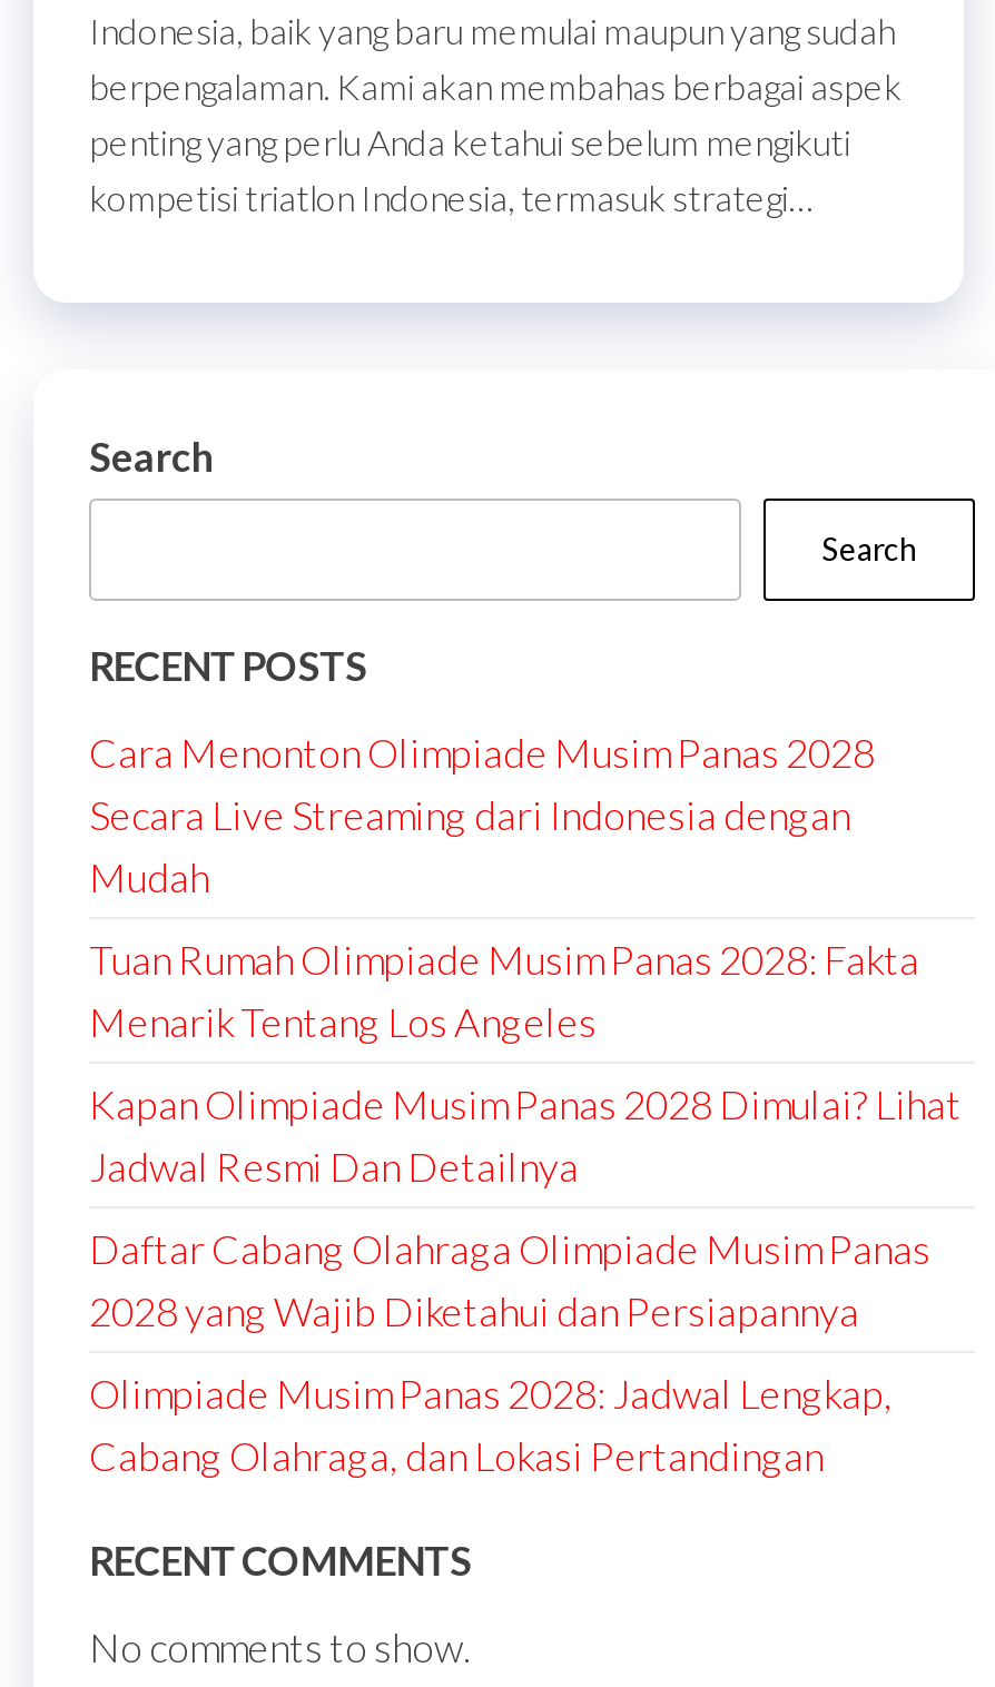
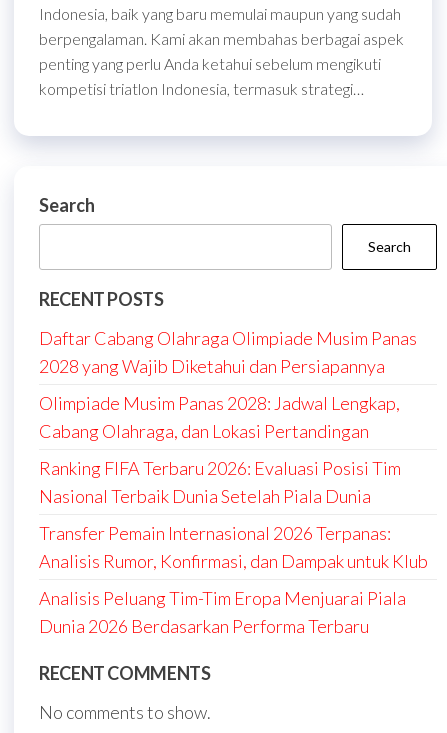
- Cara Menonton Olimpiade Musim Panas 2028
- Secara Live Streaming dari Indonesia dengan
- Mudah
- Tuan Rumah Olimpiade Musim Panas 2028: Fakta
- Menarik Tentang Los Angeles
- Kapan Olimpiade Musim Panas 2028 Dimulai? Lihat
- Jadwal Resmi Dan Detailnya

moved up: Daftar Cabang Olahraga Olimpiade Musim Panas | 2028 yang Wajib Diketahui dan Persiapannya | Olimpiade Musim Panas 2028: Jadwal Lengkap, | Cabang Olahraga, dan Lokasi Pertandingan

+ Ranking FIFA Terbaru 2026: Evaluasi Posisi Tim
+ Nasional Terbaik Dunia Setelah Piala Dunia
+ Transfer Pemain Internasional 2026 Terpanas:
+ Analisis Rumor, Konfirmasi, dan Dampak untuk Klub
+ Analisis Peluang Tim-Tim Eropa Menjuarai Piala
+ Dunia 2026 Berdasarkan Performa Terbaru
